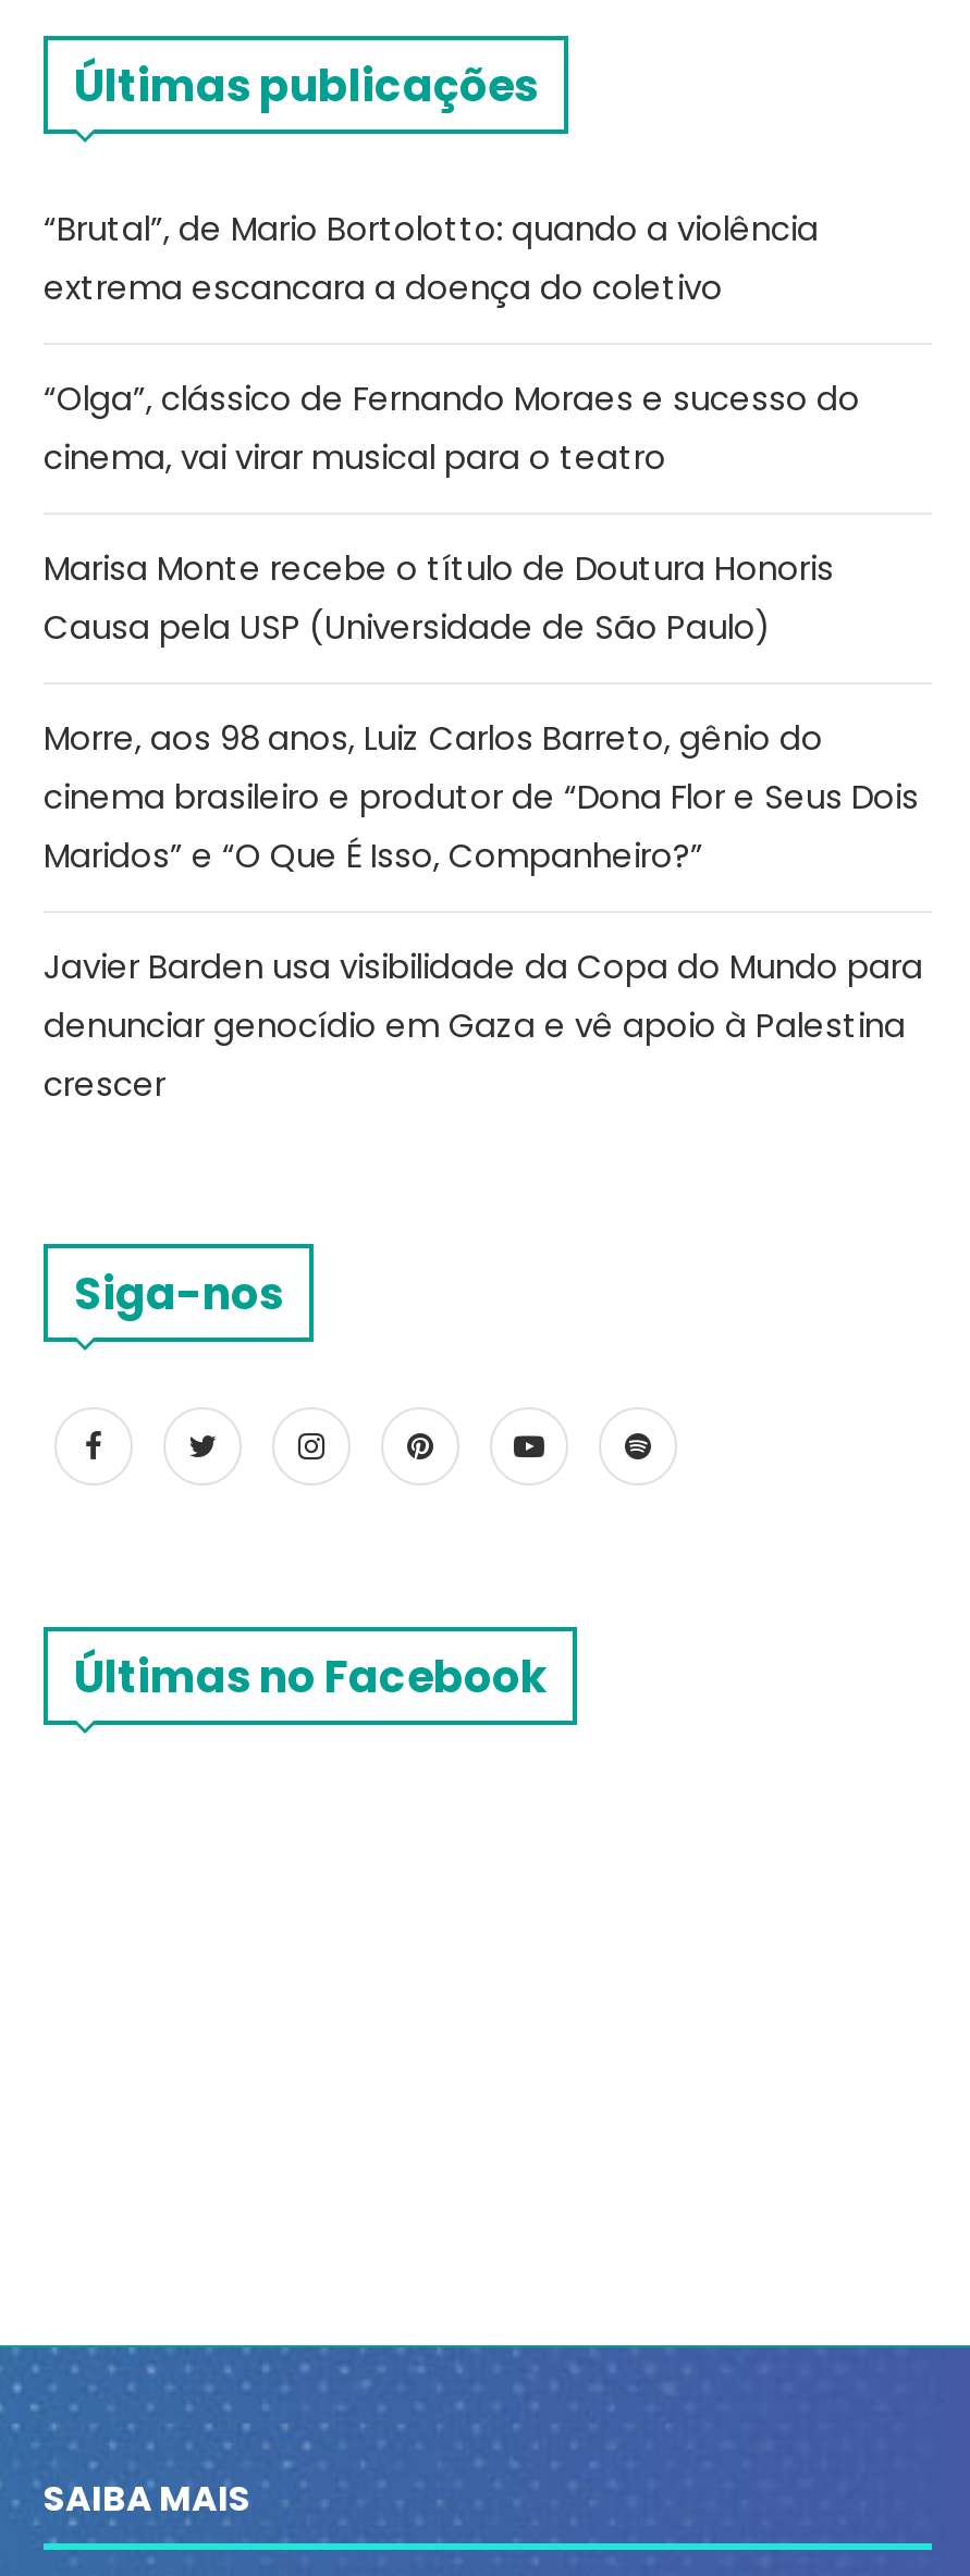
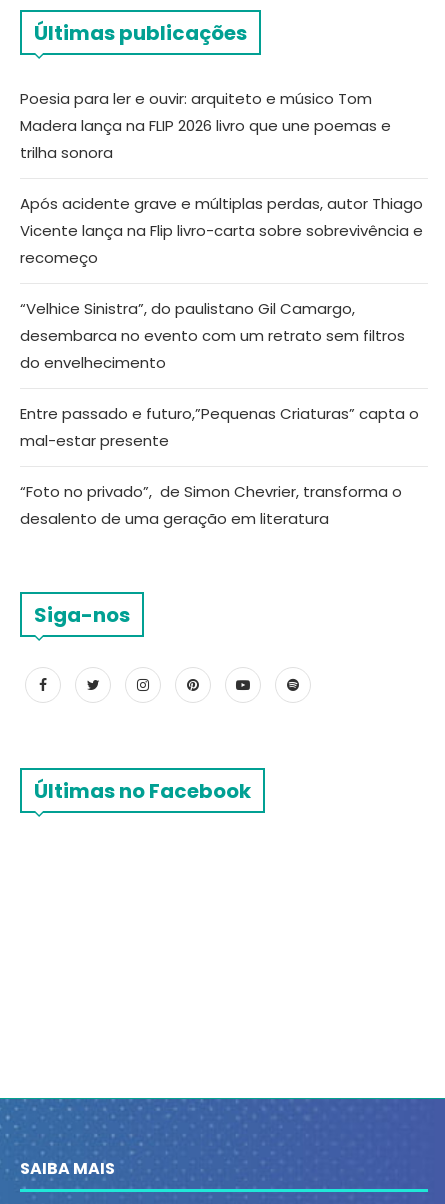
- “Brutal”, de Mario Bortolotto: quando a violência
- extrema escancara a doença do coletivo
+ Poesia para ler e ouvir: arquiteto e músico Tom
+ Madera lança na FLIP 2026 livro que une poemas e
+ trilha sonora

- “Olga”, clássico de Fernando Moraes e sucesso do
- cinema, vai virar musical para o teatro
+ Após acidente grave e múltiplas perdas, autor Thiago
+ Vicente lança na Flip livro-carta sobre sobrevivência e
+ recomeço

- Marisa Monte recebe o título de Doutura Honoris
- Causa pela USP (Universidade de São Paulo)
+ “Velhice Sinistra”, do paulistano Gil Camargo,
+ desembarca no evento com um retrato sem filtros
+ do envelhecimento

- Morre, aos 98 anos, Luiz Carlos Barreto, gênio do
- cinema brasileiro e produtor de “Dona Flor e Seus Dois
- Maridos” e “O Que É Isso, Companheiro?”
+ Entre passado e futuro,”Pequenas Criaturas” capta o
+ mal-estar presente

- Javier Barden usa visibilidade da Copa do Mundo para
- denunciar genocídio em Gaza e vê apoio à Palestina
- crescer
+ “Foto no privado”, de Simon Chevrier, transforma o
+ desalento de uma geração em literatura
